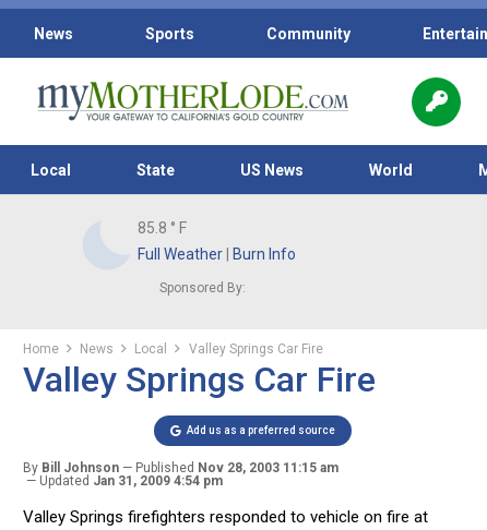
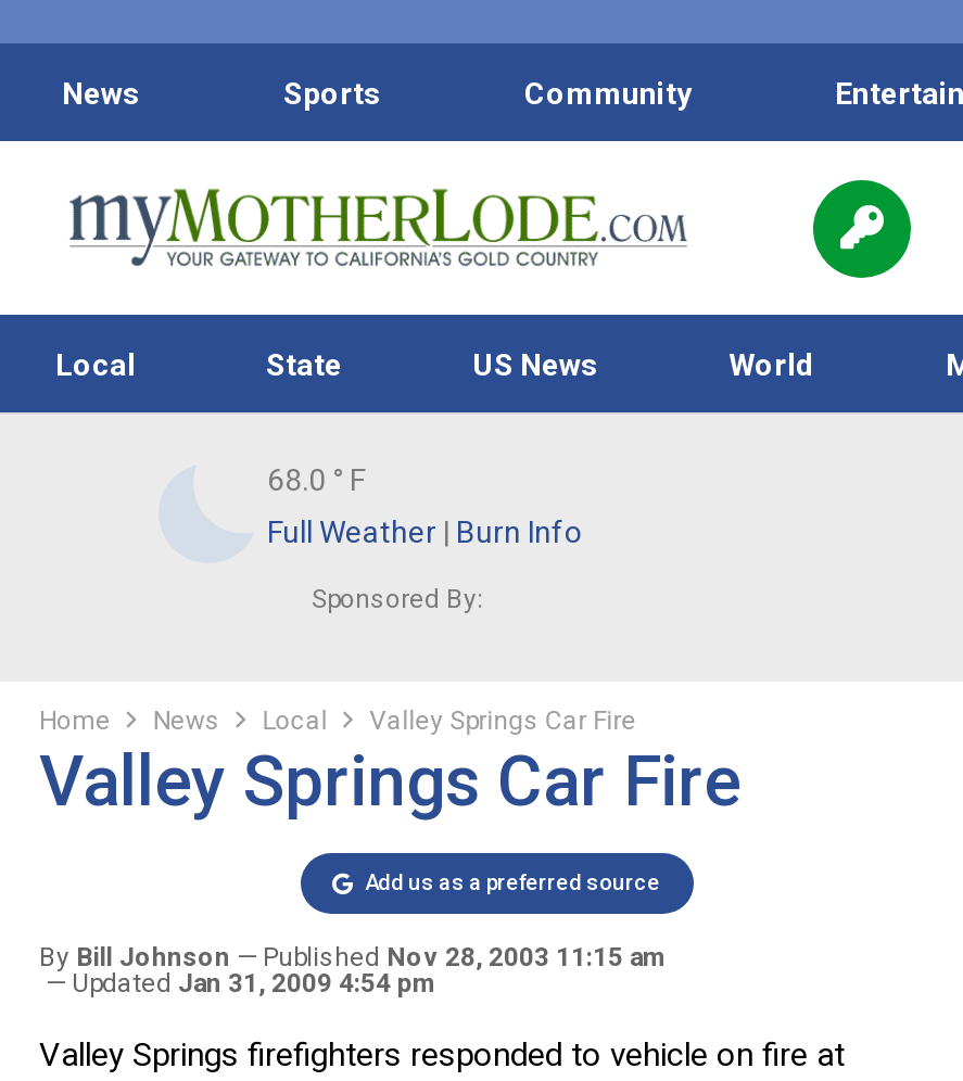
- 85.8 ° F
+ 68.0 ° F
